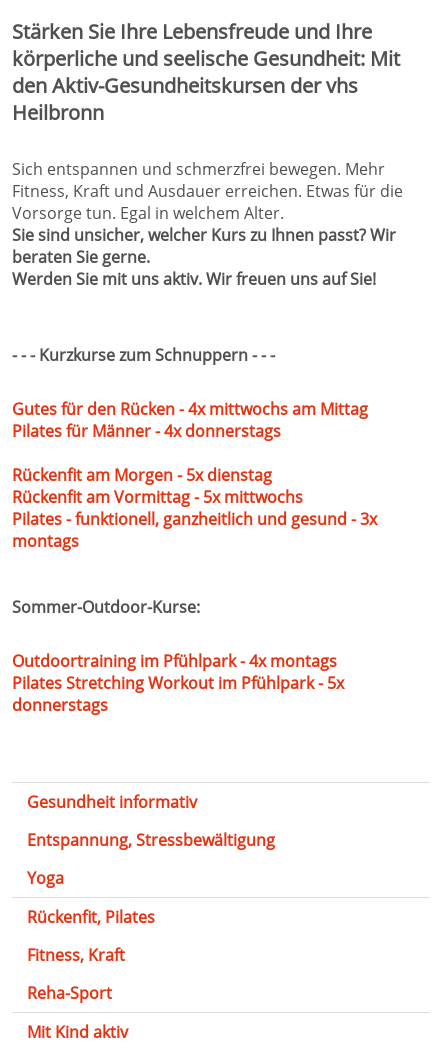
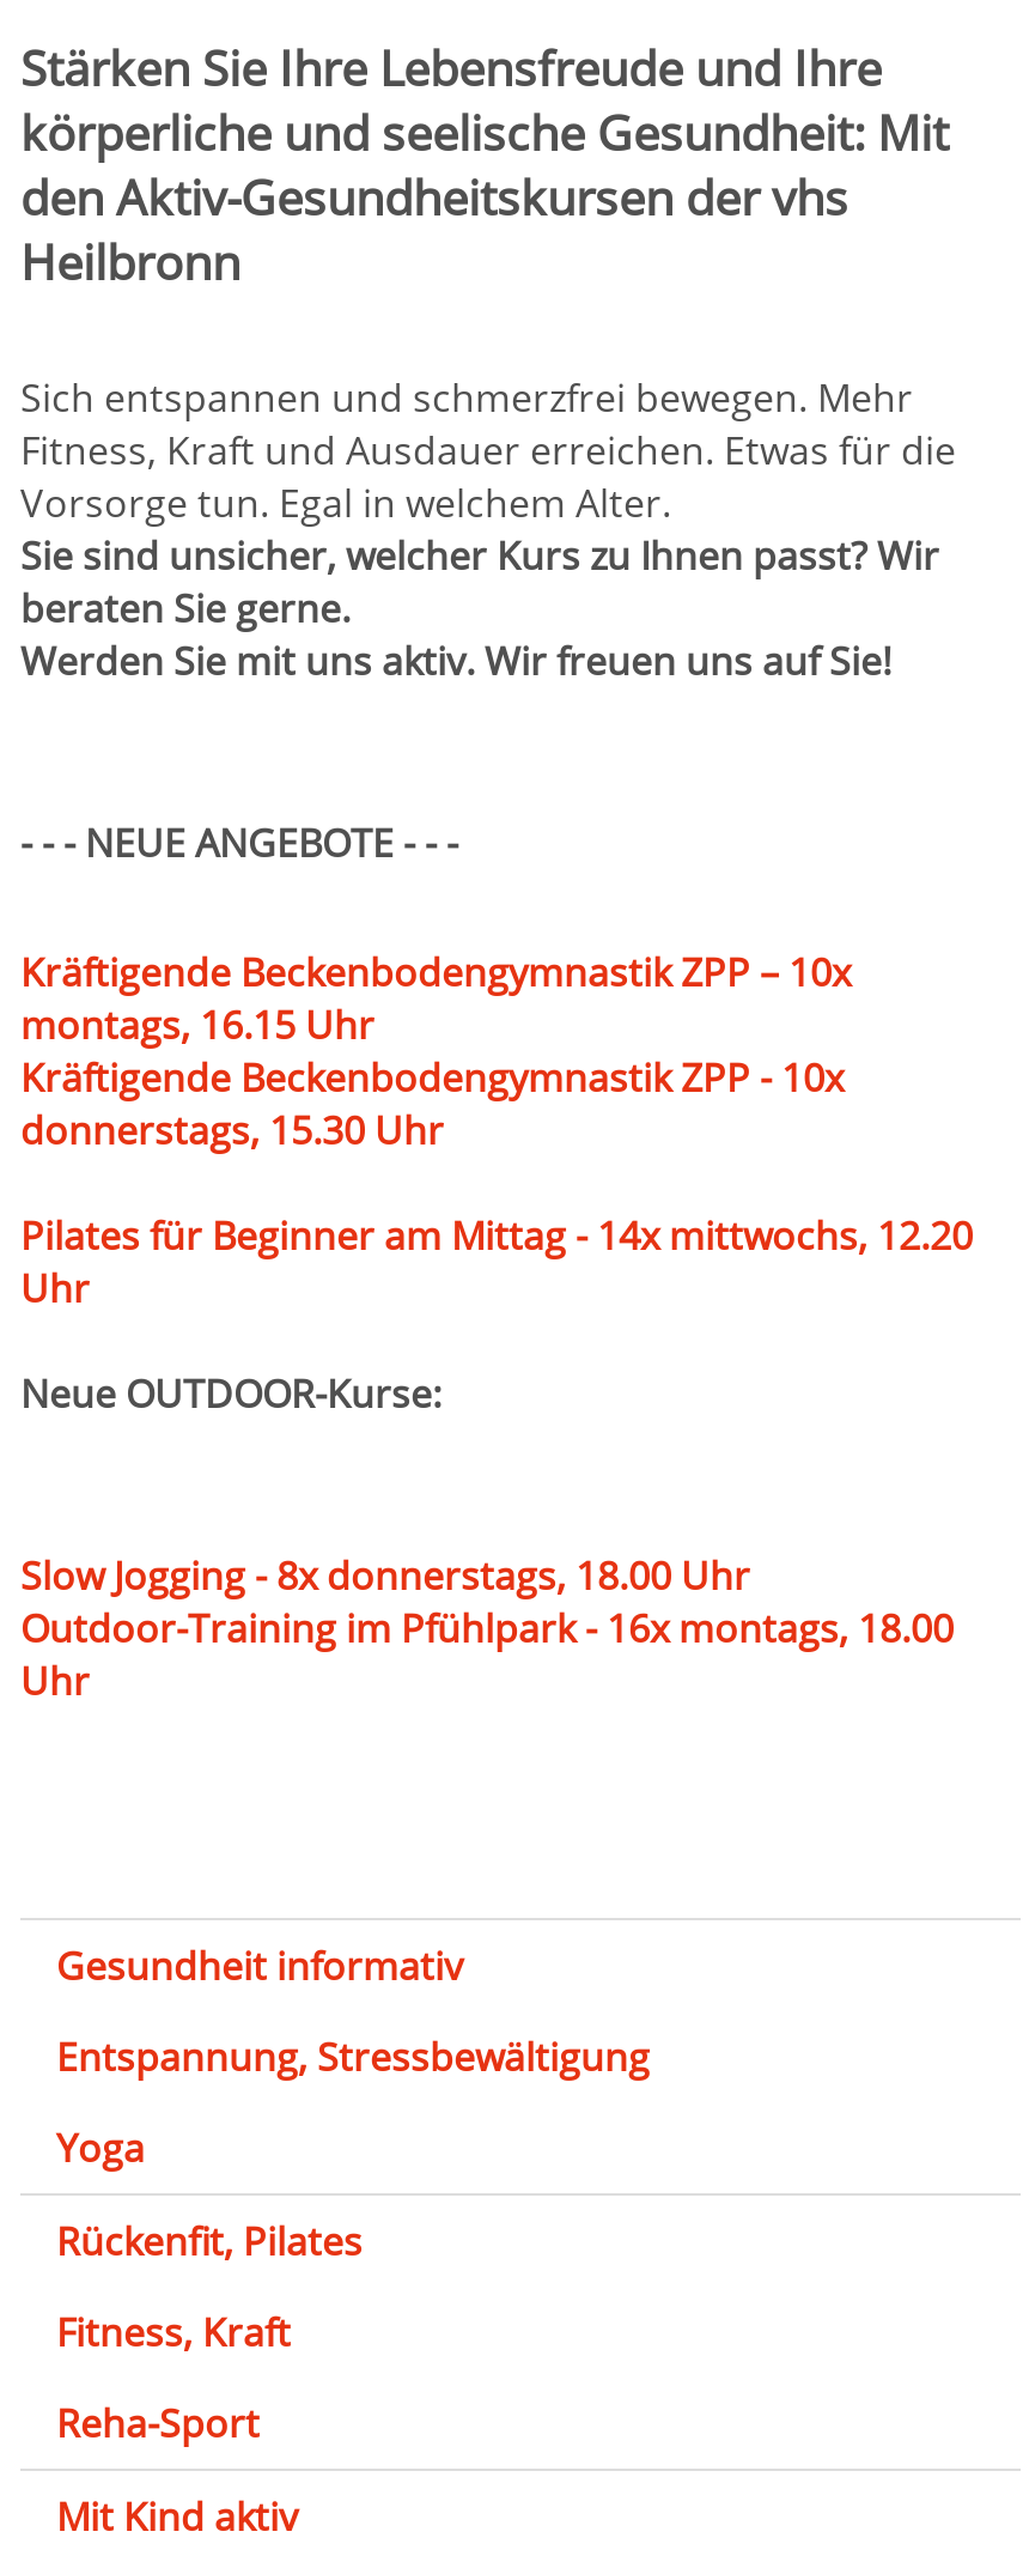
- - - - Kurzkurse zum Schnuppern - - -
+ - - - NEUE ANGEBOTE - - -

- Gutes für den Rücken - 4x mittwochs am Mittag
- Pilates für Männer - 4x donnerstags
+ Kräftigende Beckenbodengymnastik ZPP – 10x
+ montags, 16.15 Uhr
+ Kräftigende Beckenbodengymnastik ZPP - 10x
+ donnerstags, 15.30 Uhr

- Rückenfit am Morgen - 5x dienstag
- Rückenfit am Vormittag - 5x mittwochs
- Pilates - funktionell, ganzheitlich und gesund - 3x
- montags
+ Pilates für Beginner am Mittag - 14x mittwochs, 12.20
+ Uhr

- Sommer-Outdoor-Kurse:
+ Neue OUTDOOR-Kurse:

- Outdoortraining im Pfühlpark - 4x montags
- Pilates Stretching Workout im Pfühlpark - 5x
- donnerstags
+ Slow Jogging - 8x donnerstags, 18.00 Uhr
+ Outdoor-Training im Pfühlpark - 16x montags, 18.00
+ Uhr
